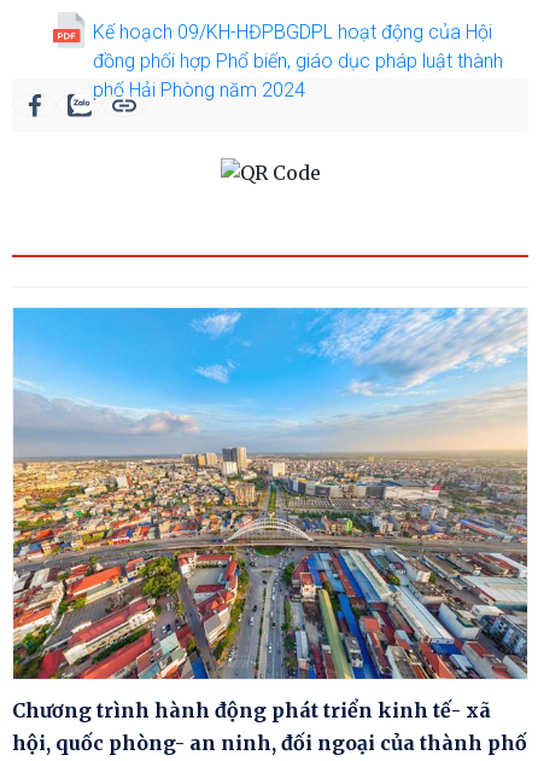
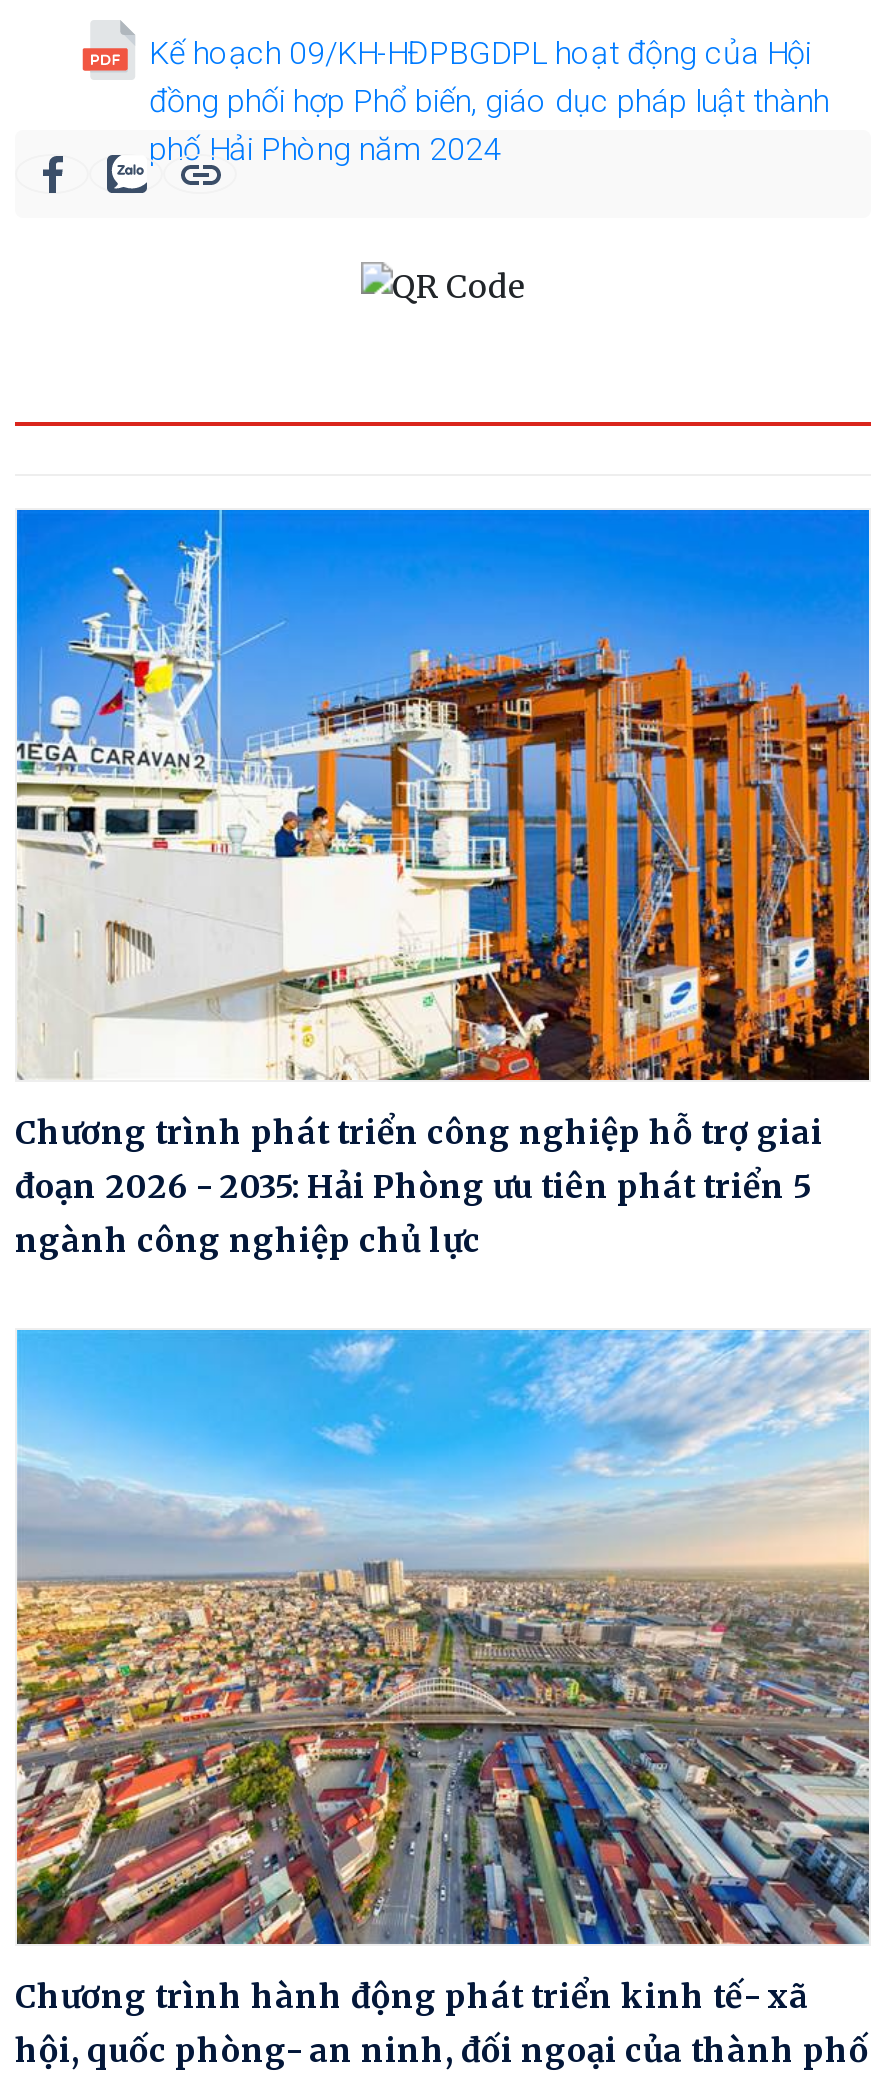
+ [image]
+ Chương trình phát triển công nghiệp hỗ trợ giai
+ đoạn 2026 - 2035: Hải Phòng ưu tiên phát triển 5
+ ngành công nghiệp chủ lực
